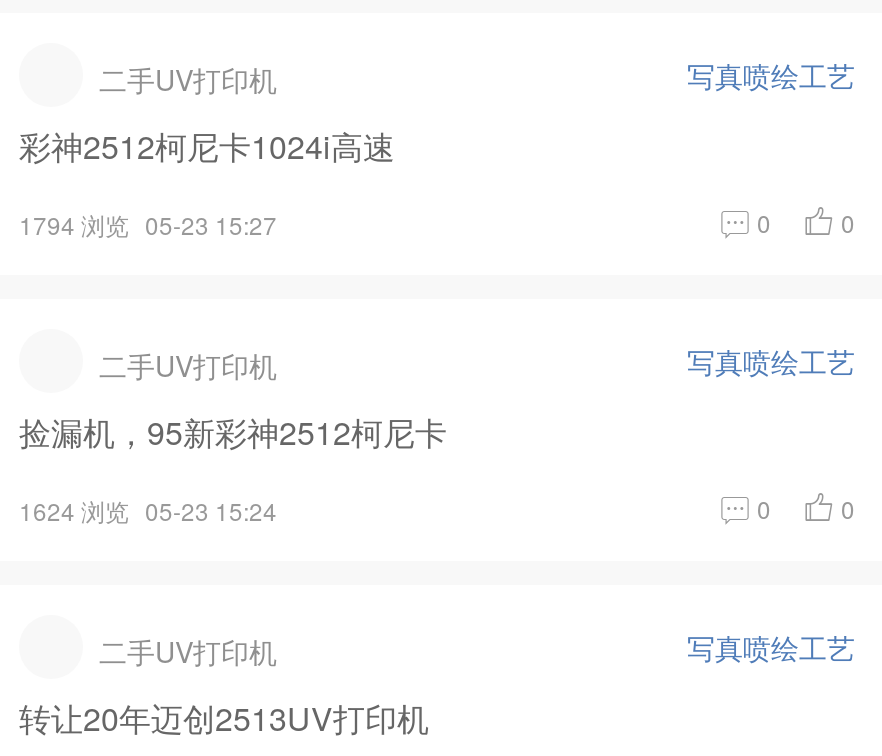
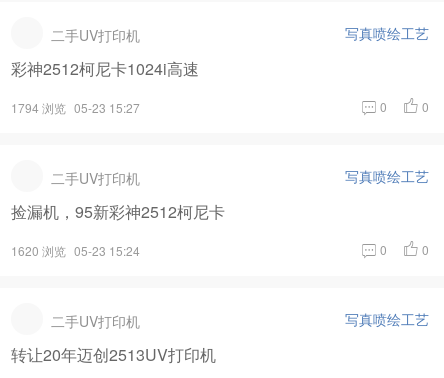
- 1624 浏览 05-23 15:24
+ 1620 浏览 05-23 15:24
